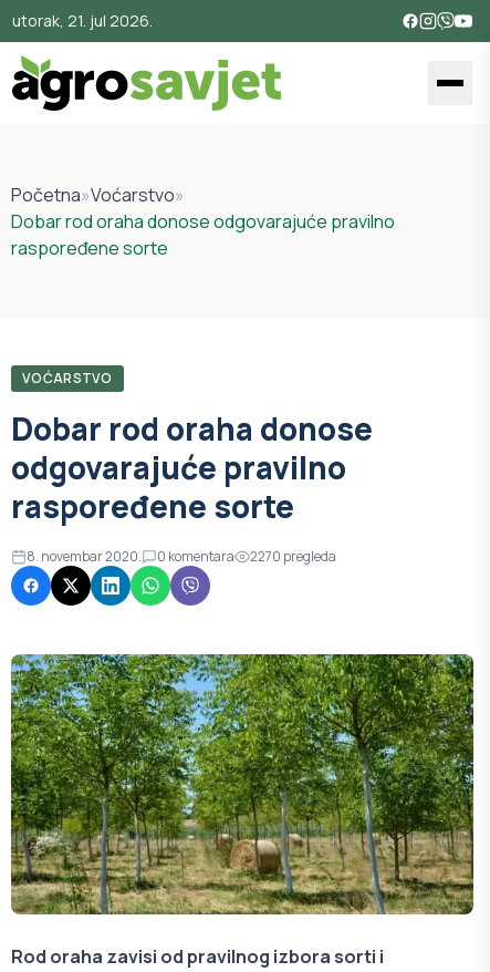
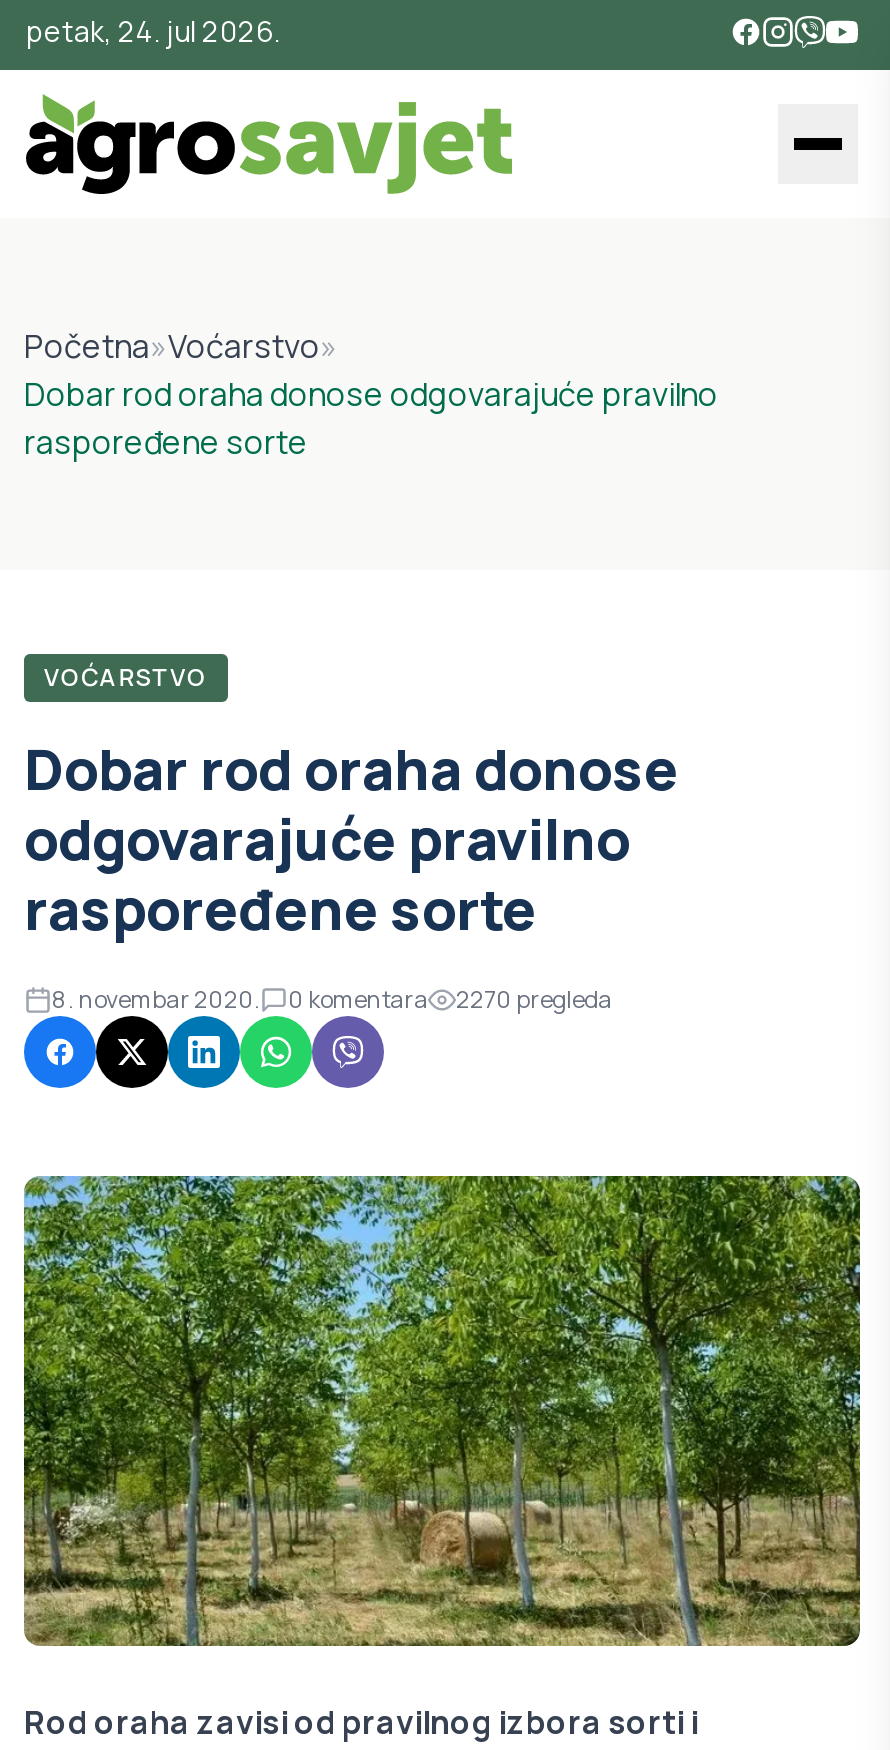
- utorak, 21. jul 2026.
+ petak, 24. jul 2026.
